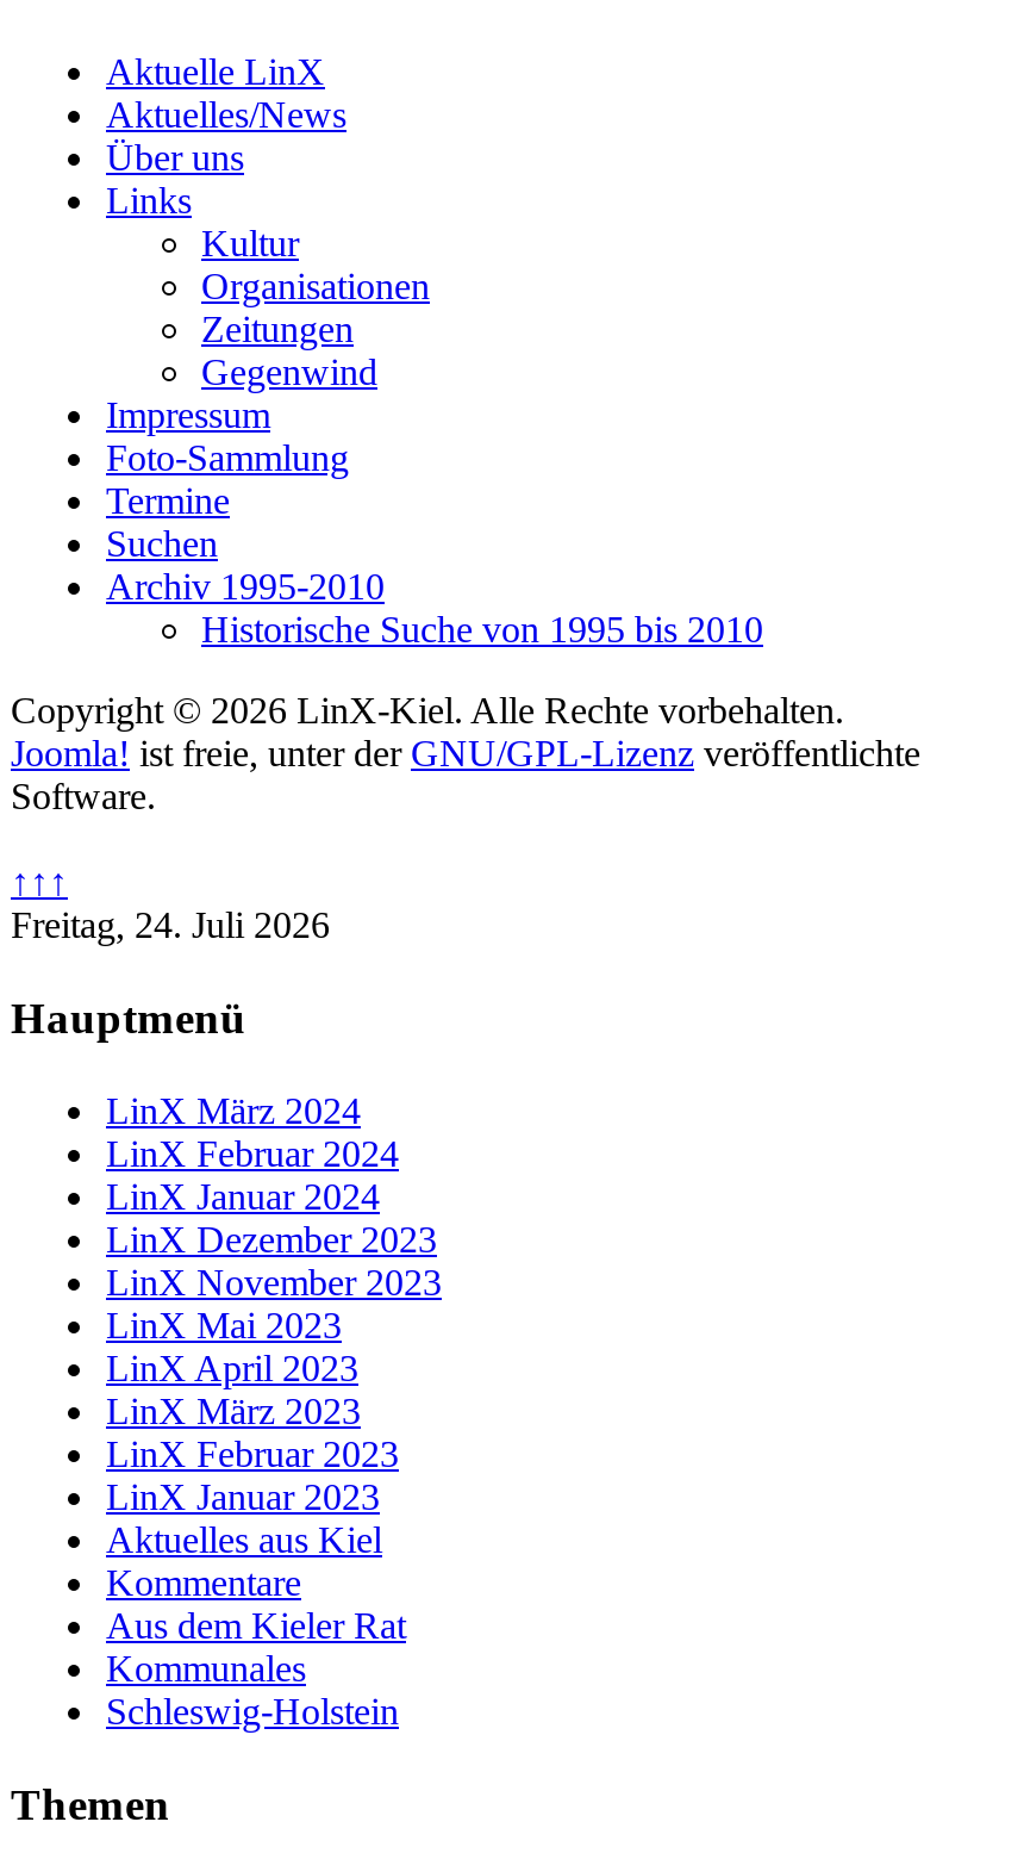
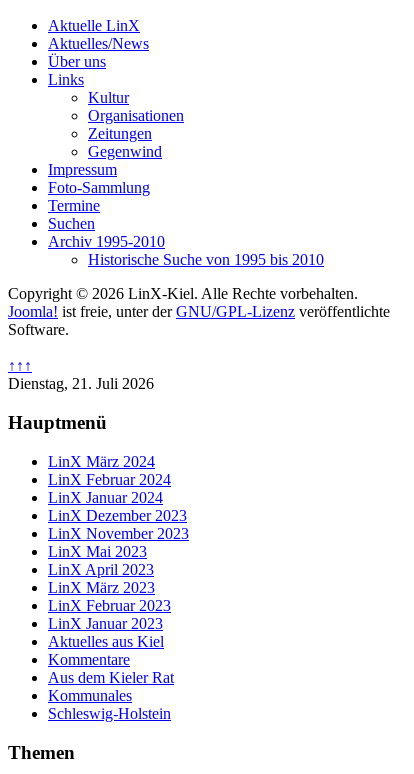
- Freitag, 24. Juli 2026
+ Dienstag, 21. Juli 2026
